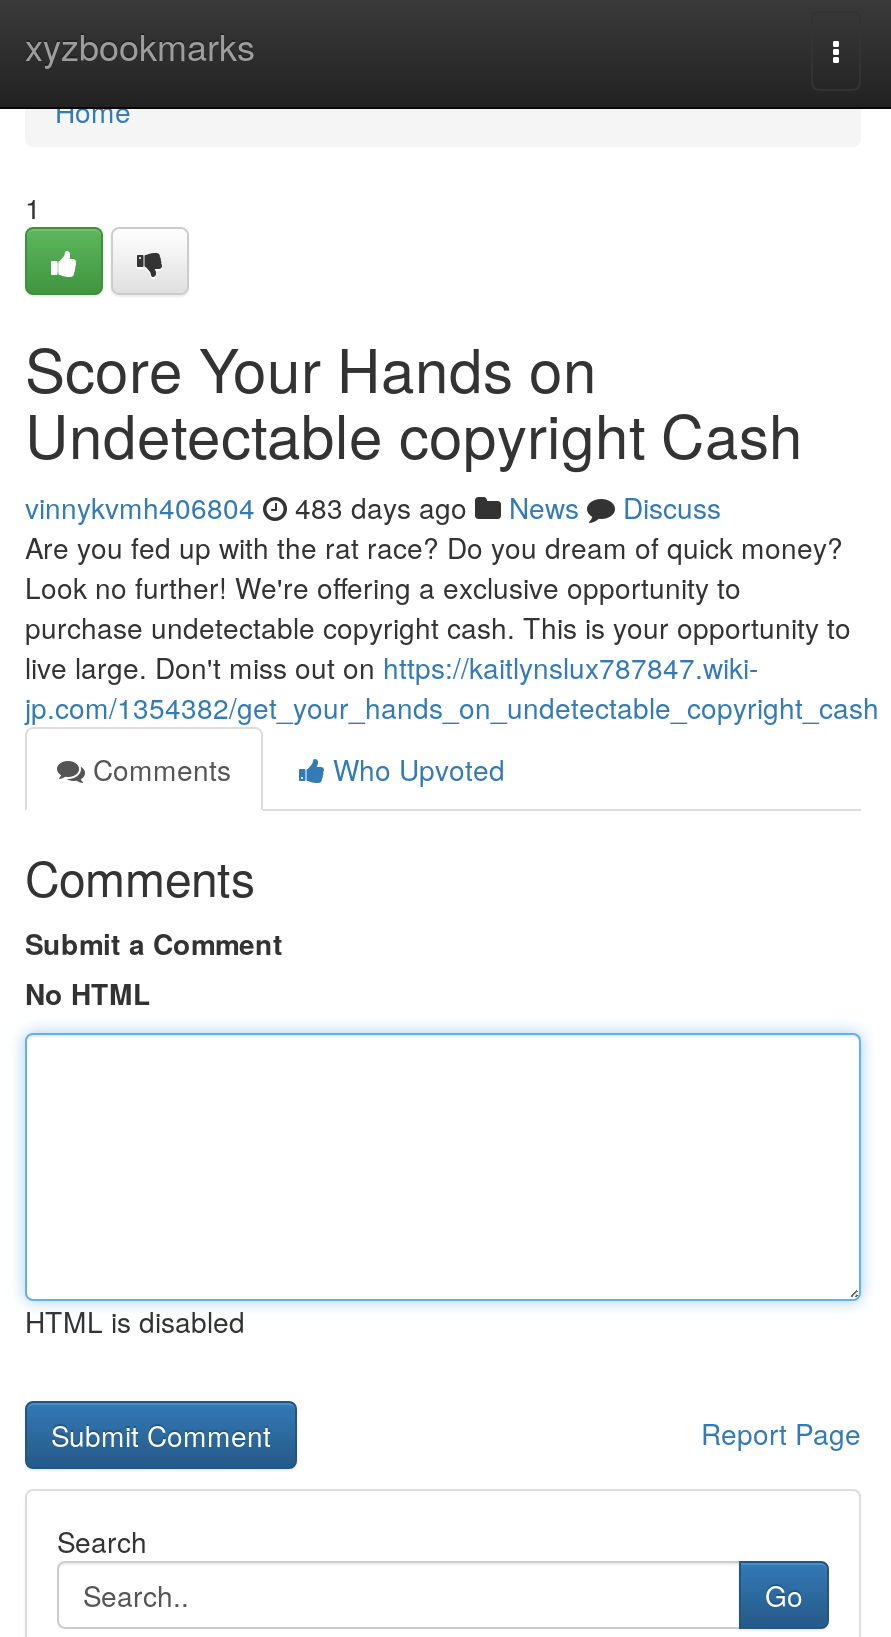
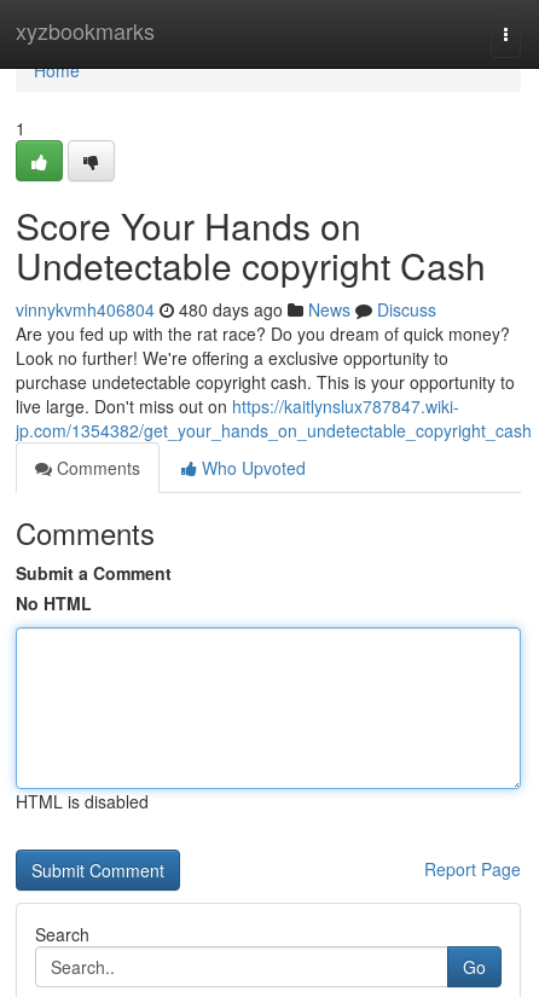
- vinnykvmh406804 483 days ago News Discuss
+ vinnykvmh406804 480 days ago News Discuss
